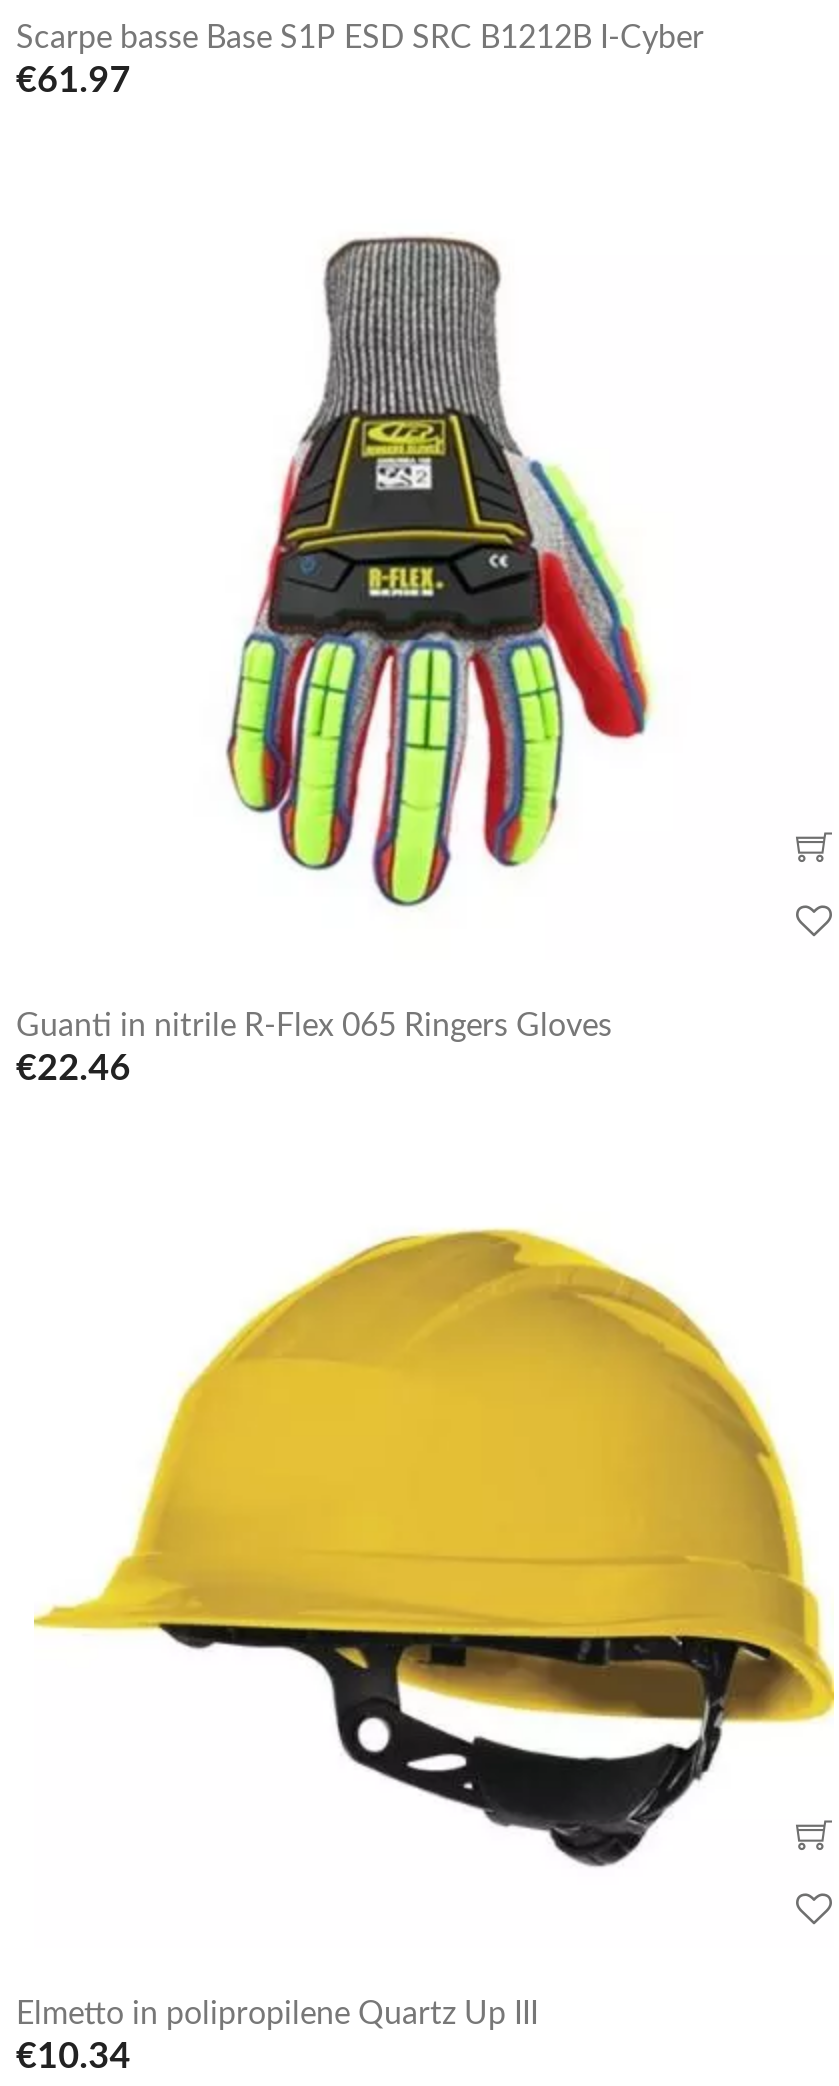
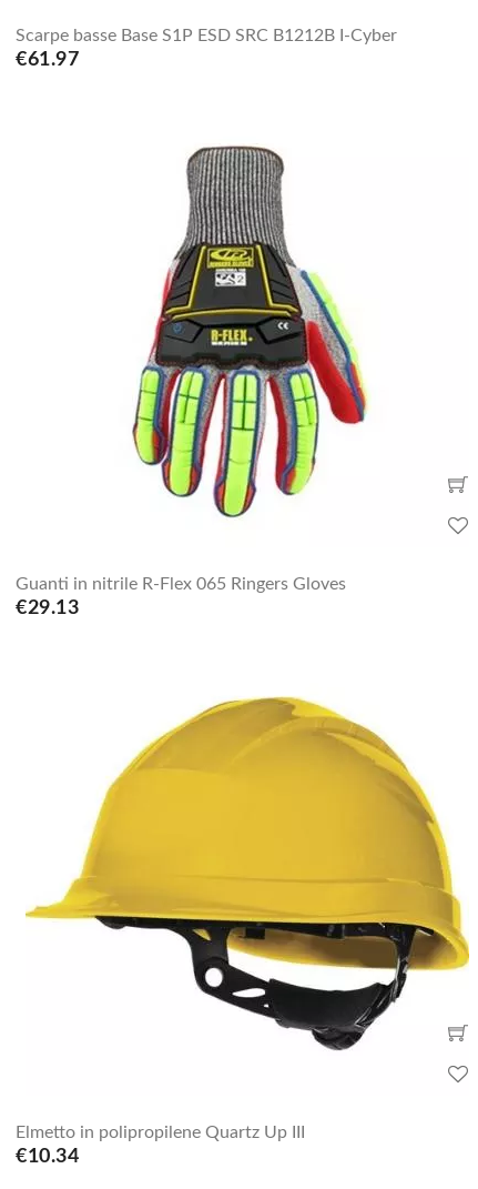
- €22.46
+ €29.13
